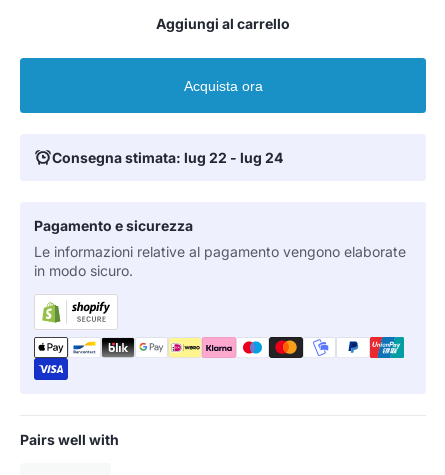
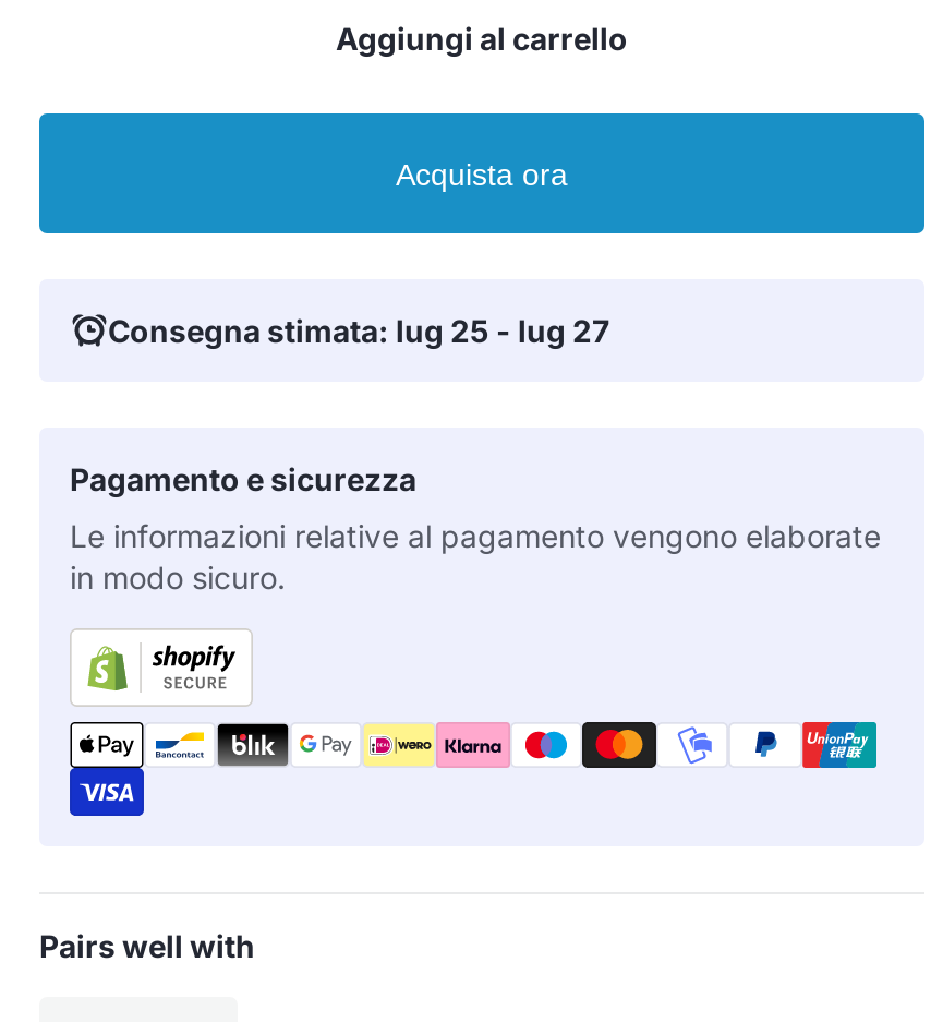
- Consegna stimata: lug 22 - lug 24
+ Consegna stimata: lug 25 - lug 27
